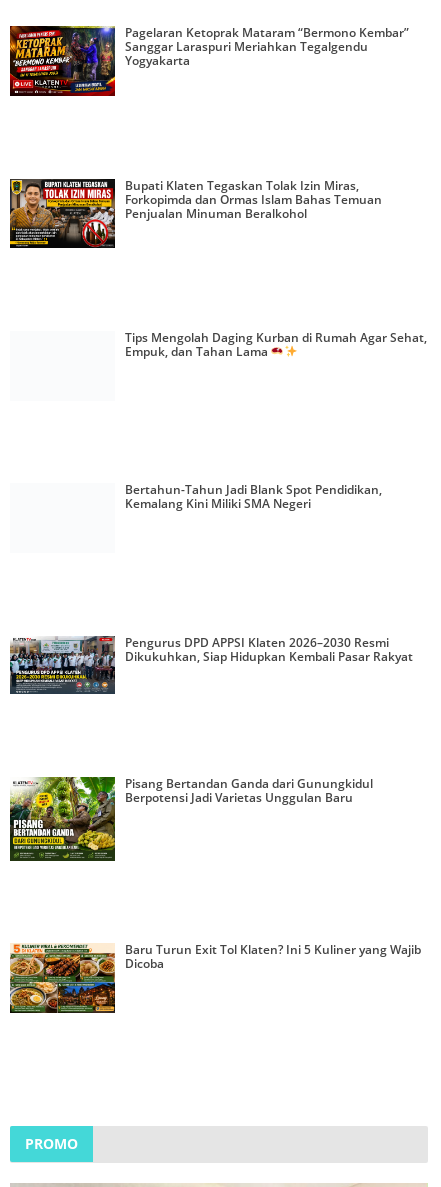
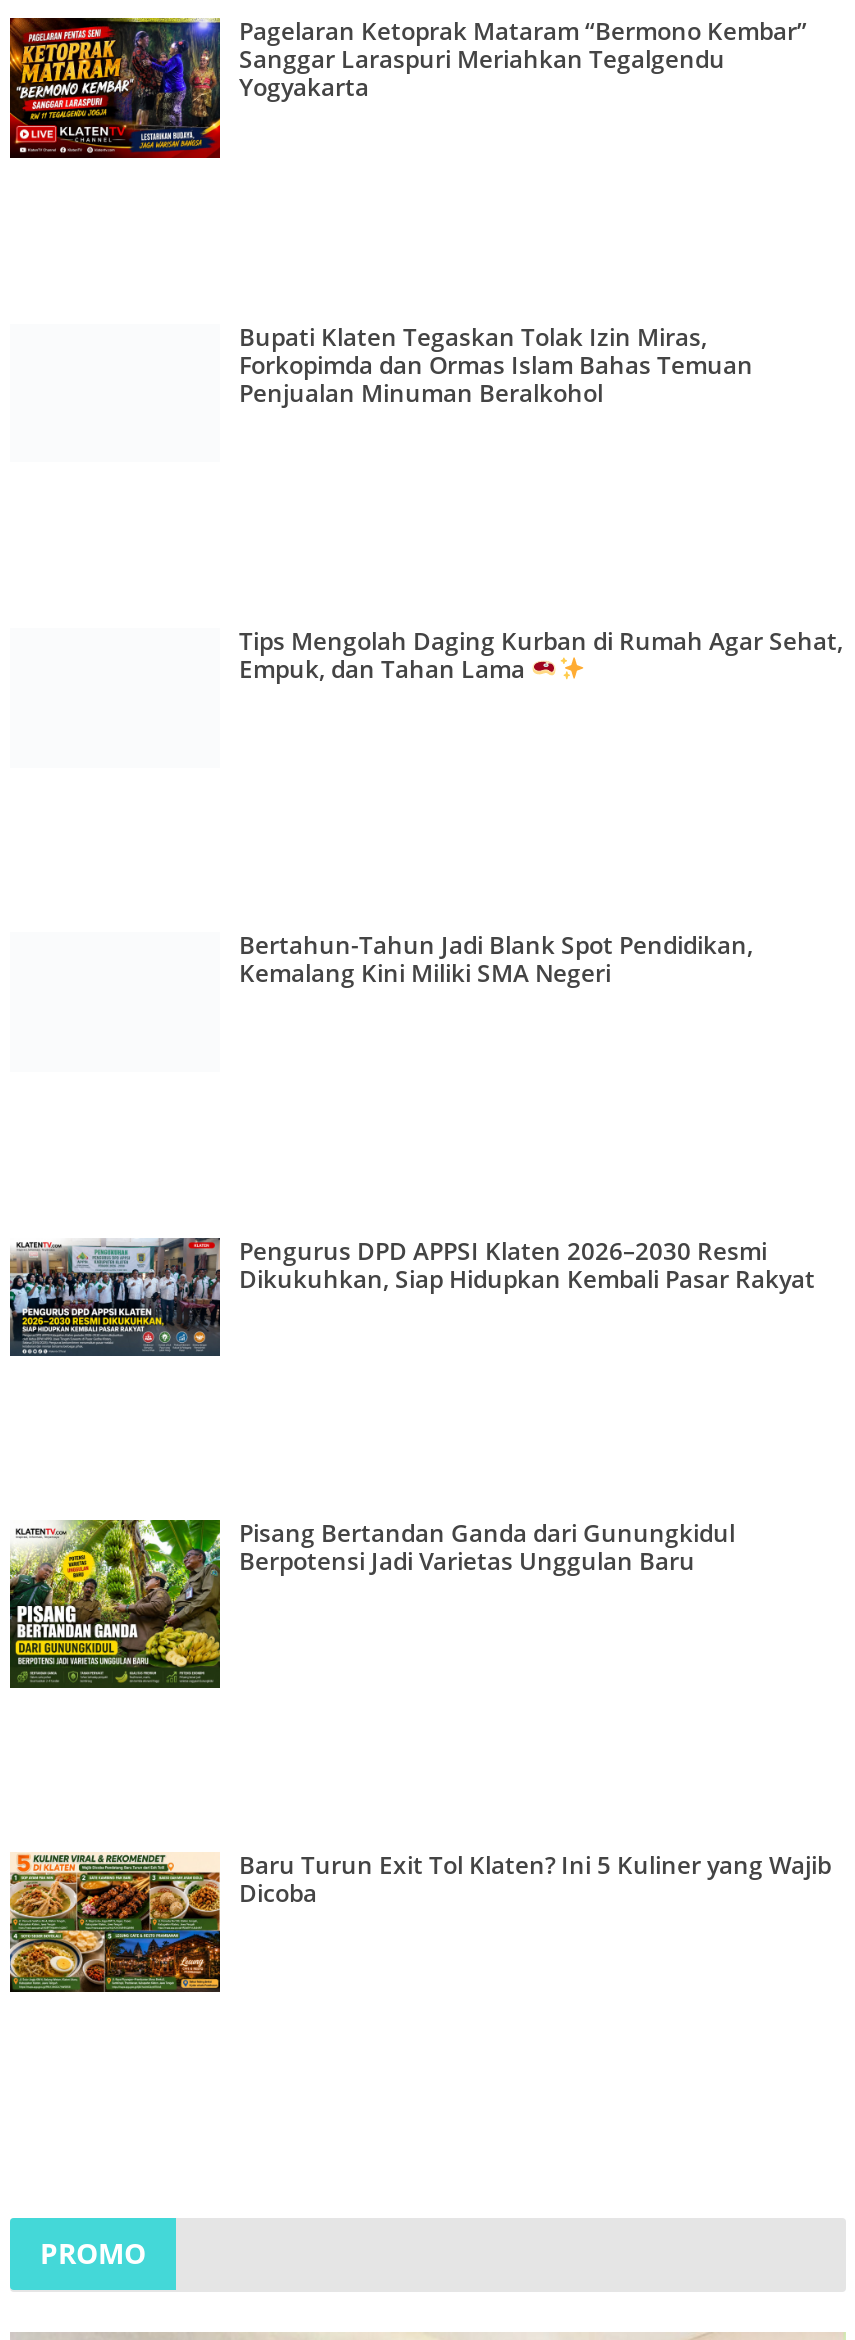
- [image]
